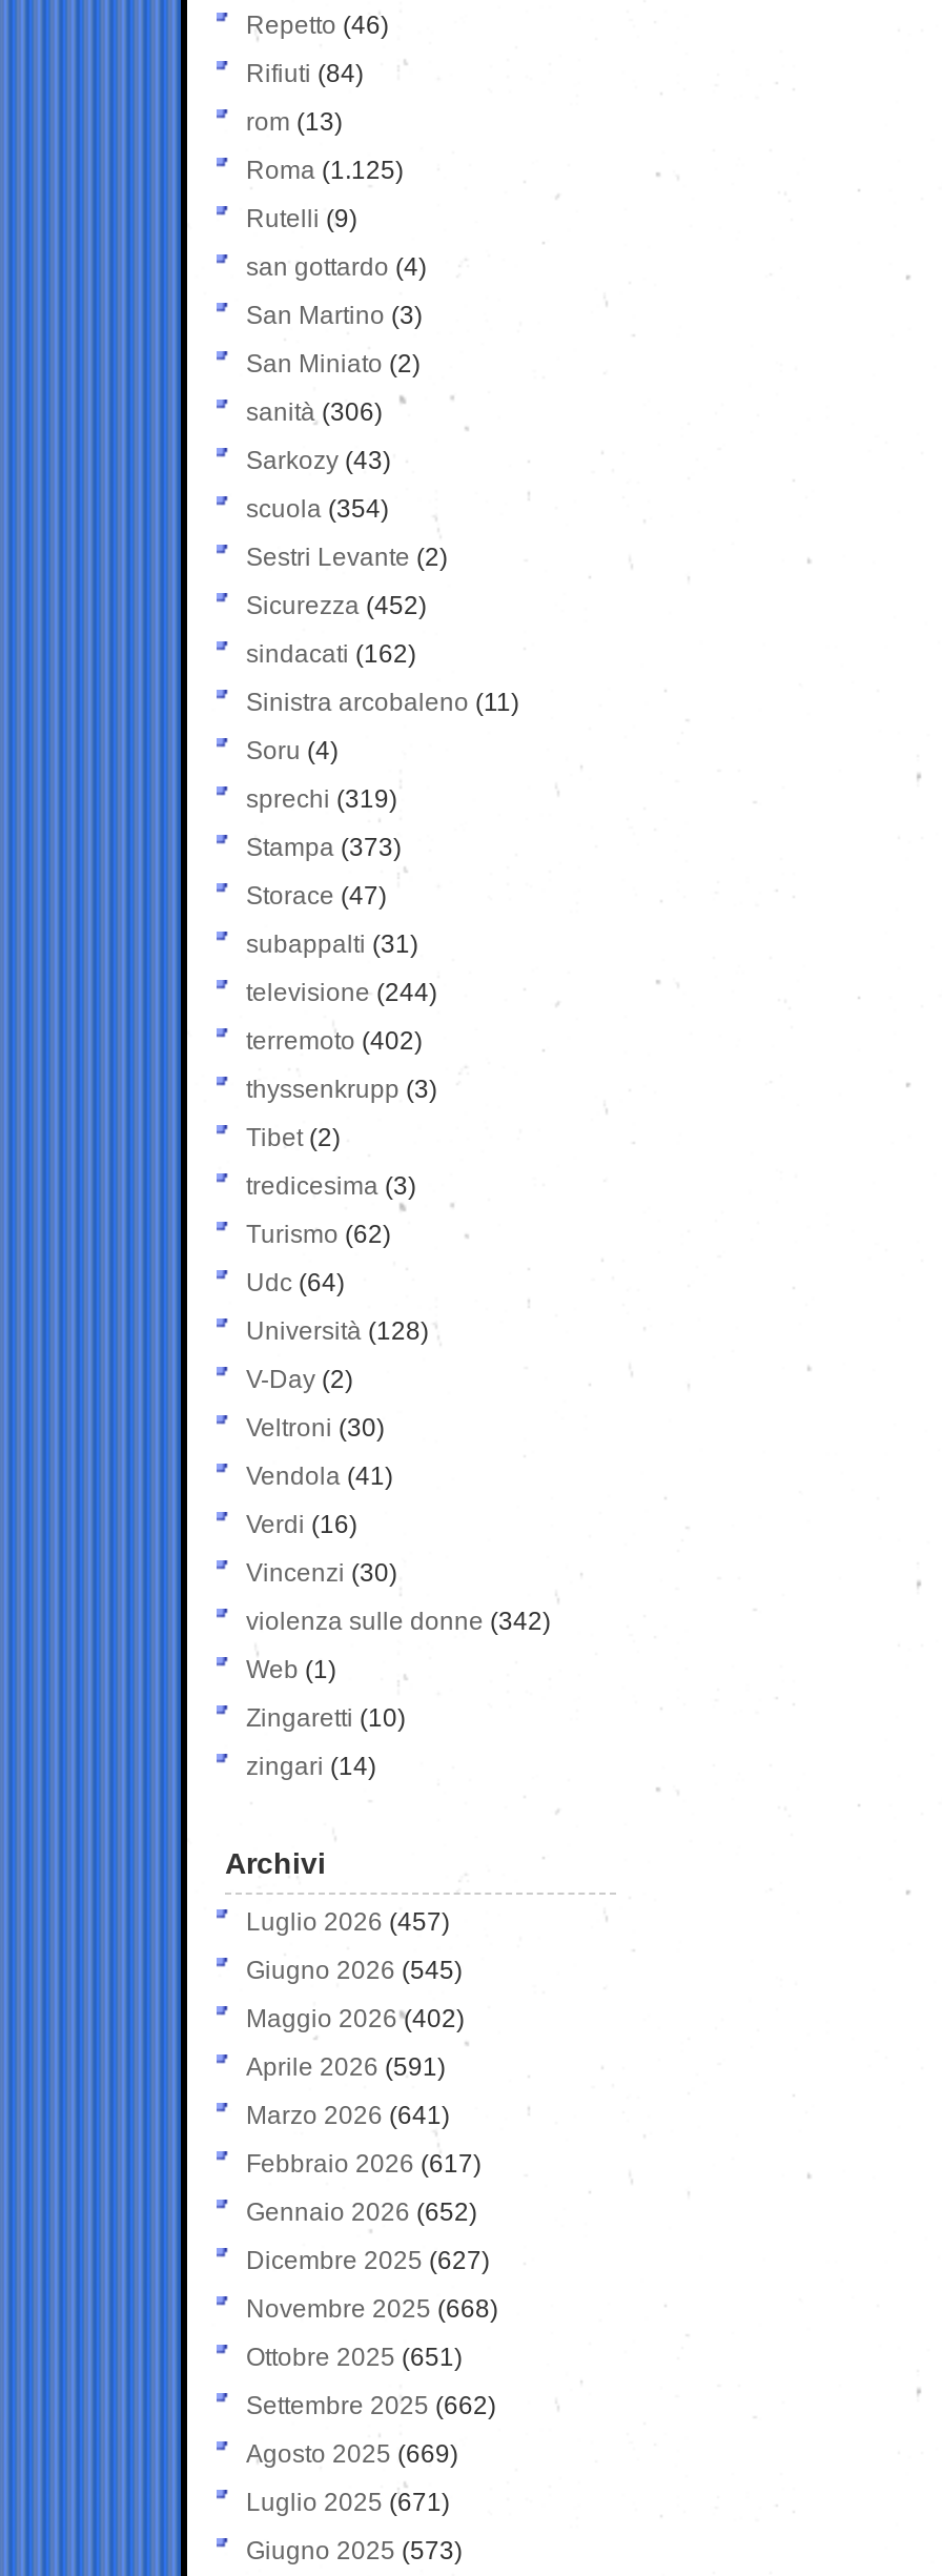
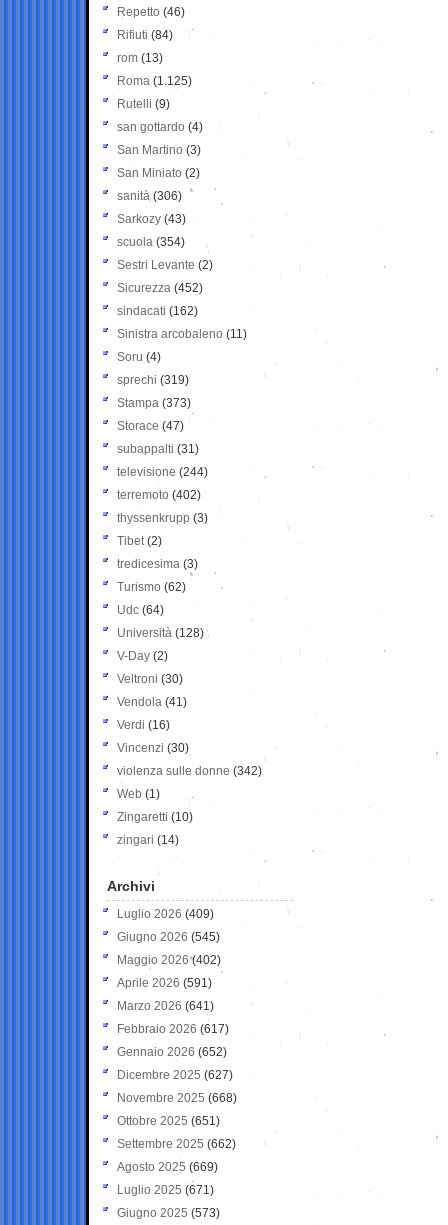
- Luglio 2026 (457)
+ Luglio 2026 (409)
